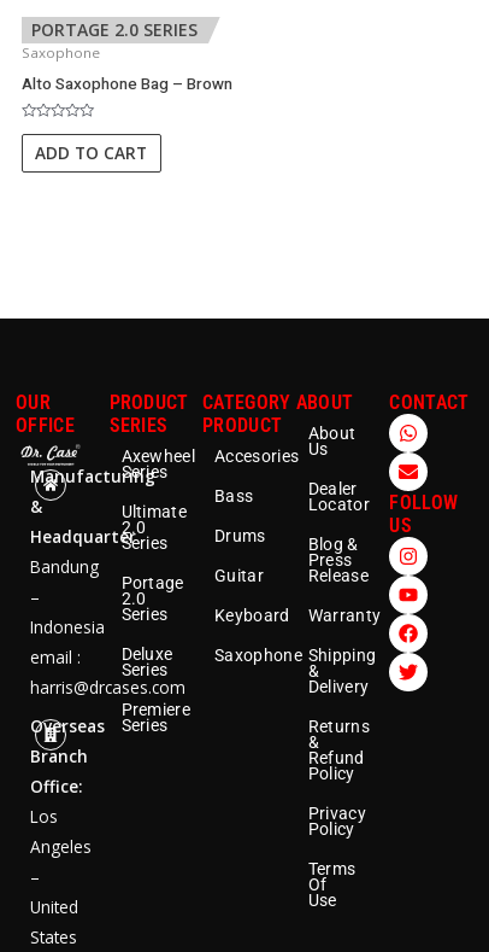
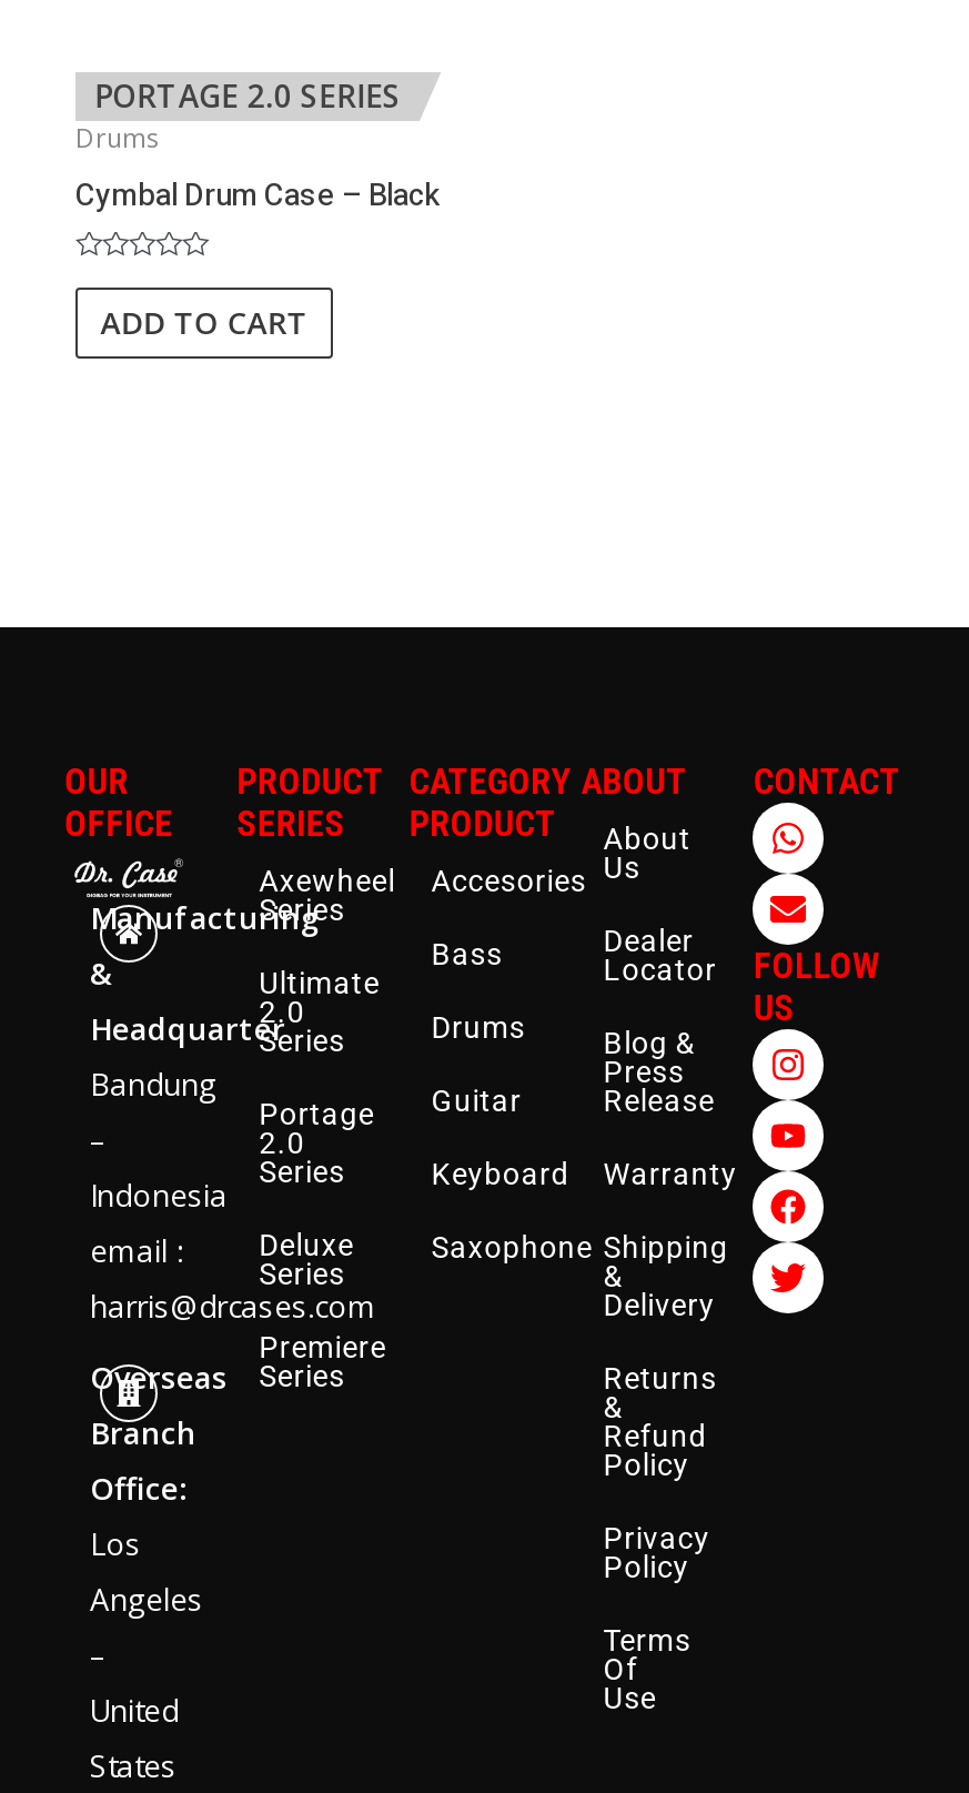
- Saxophone
+ Drums

- Alto Saxophone Bag – Brown
+ Cymbal Drum Case – Black
